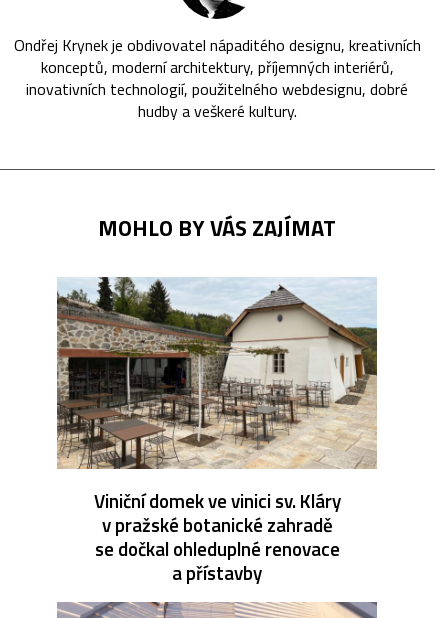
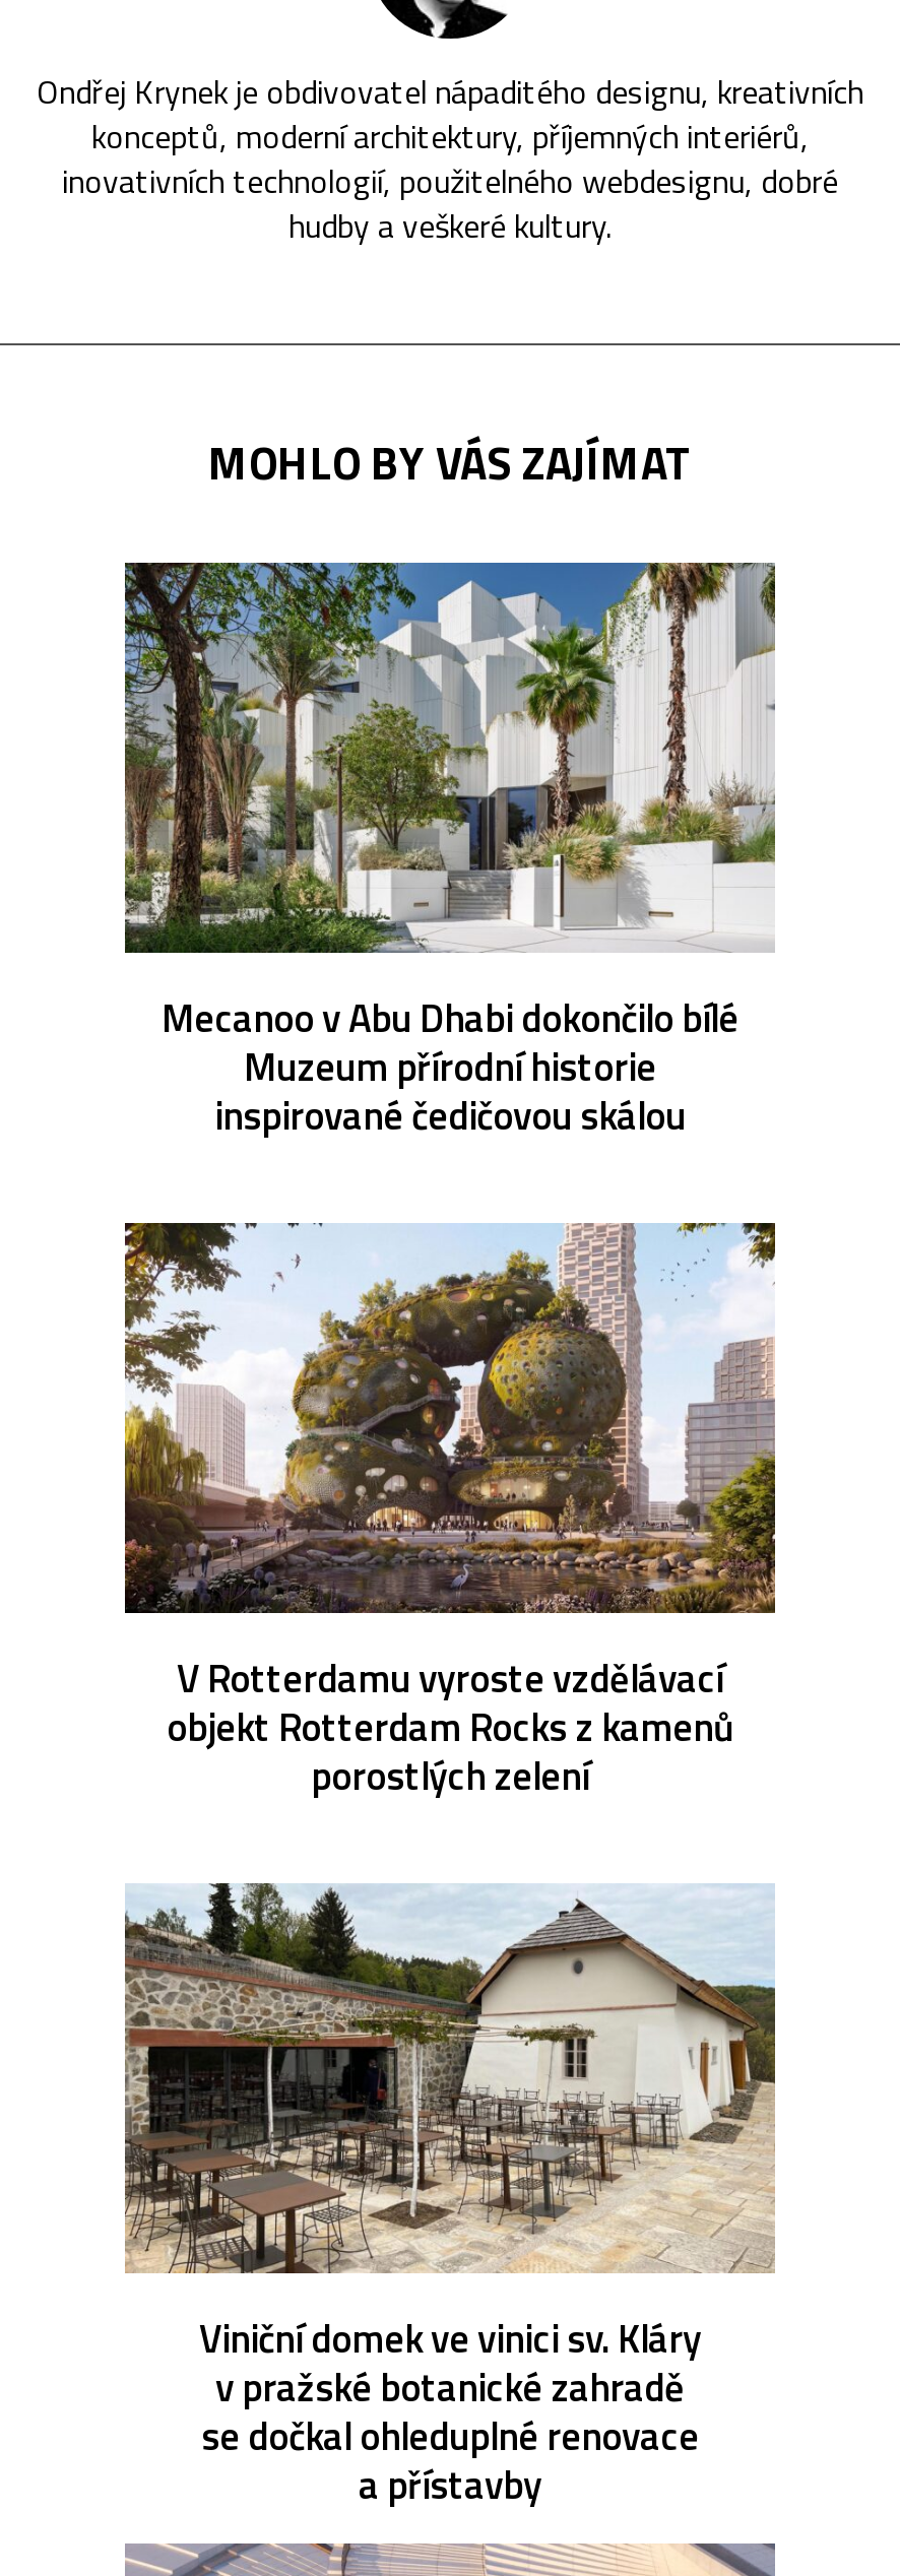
+ [image]
+ Mecanoo v Abu Dhabi dokončilo bílé
+ Muzeum přírodní historie
+ inspirované čedičovou skálou

+ [image]
+ V Rotterdamu vyroste vzdělávací
+ objekt Rotterdam Rocks z kamenů
+ porostlých zelení
